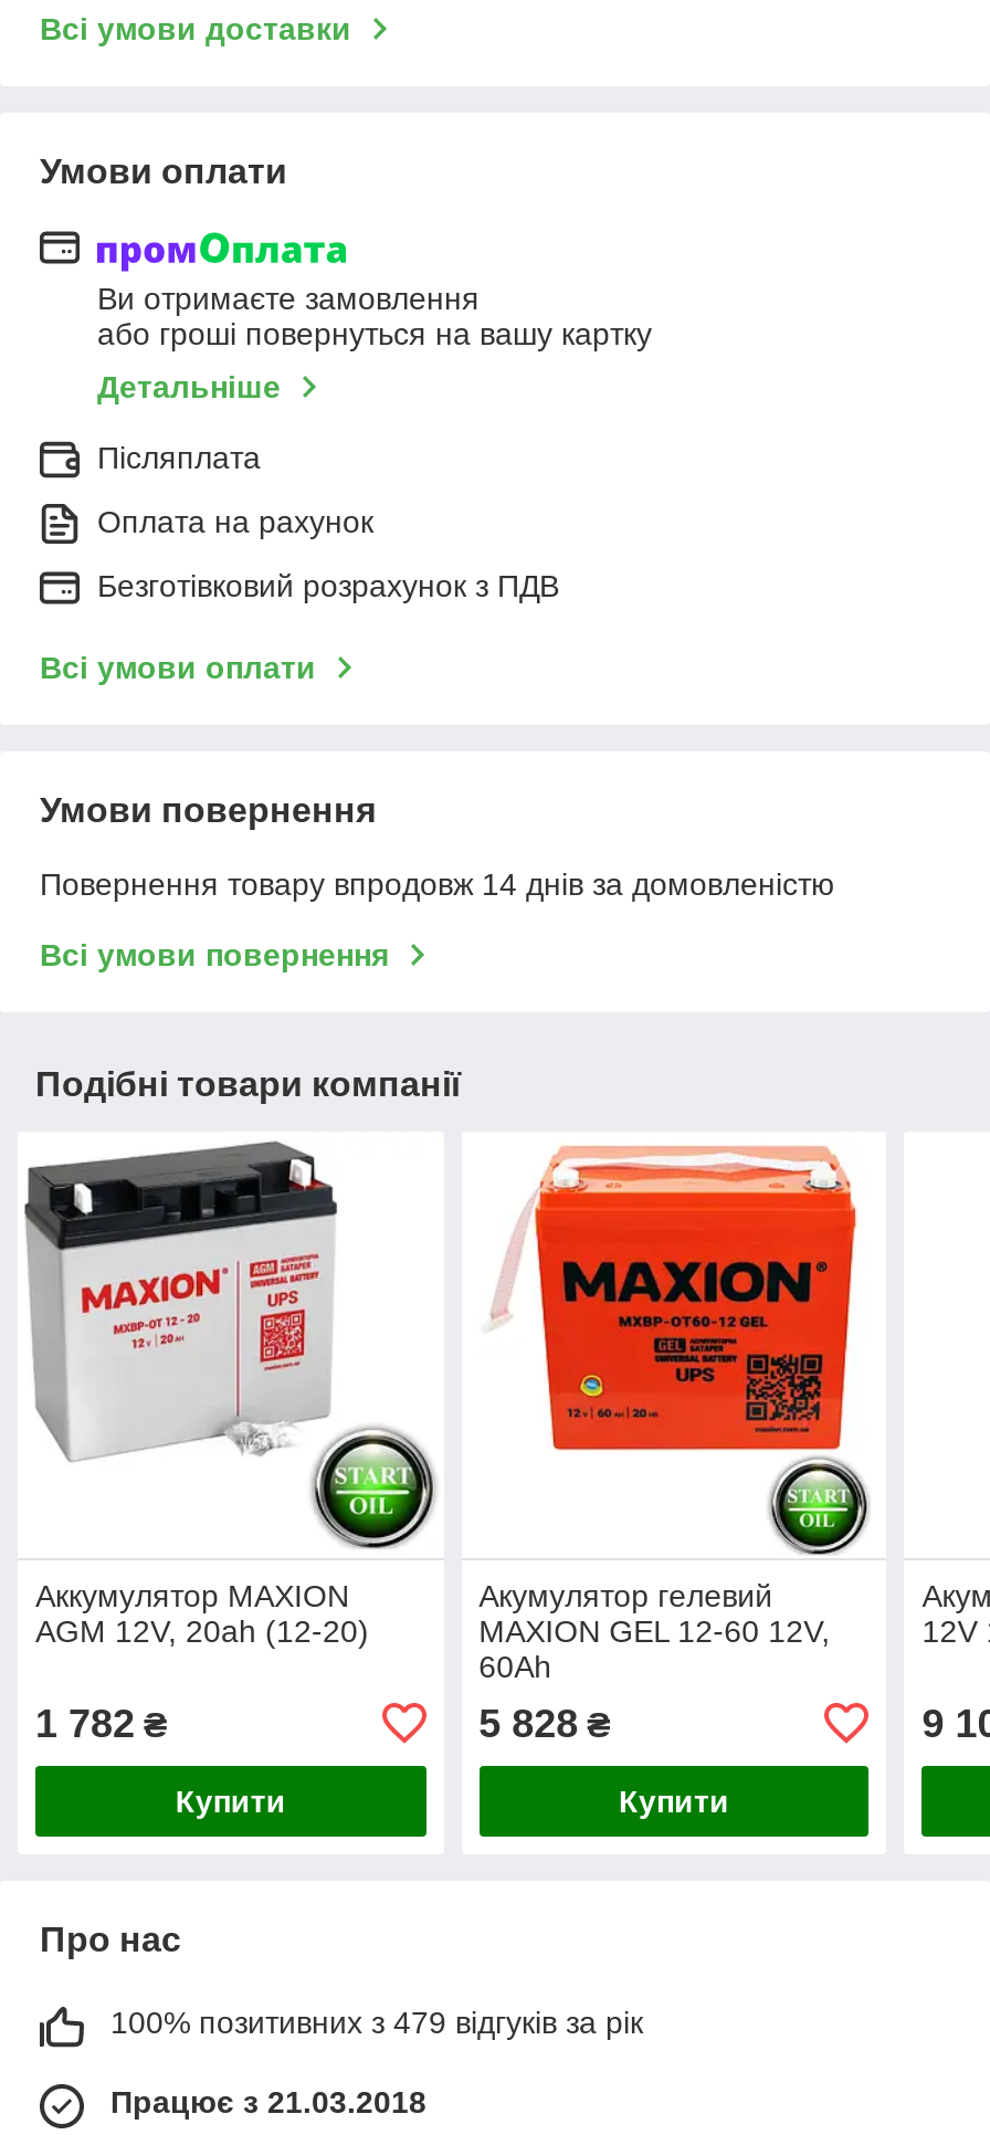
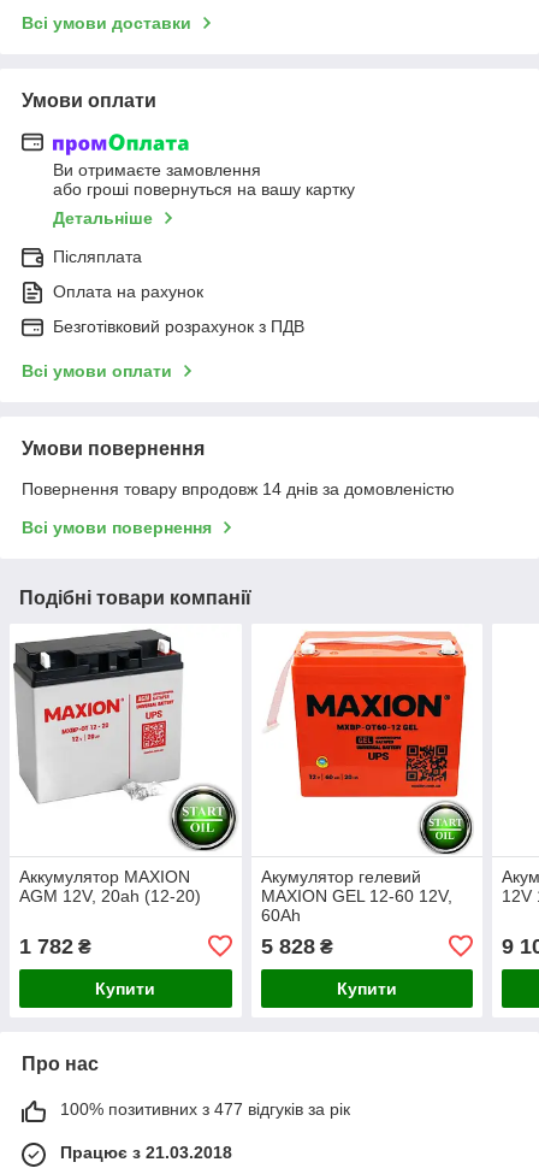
- 100% позитивних з 479 відгуків за рік
+ 100% позитивних з 477 відгуків за рік
